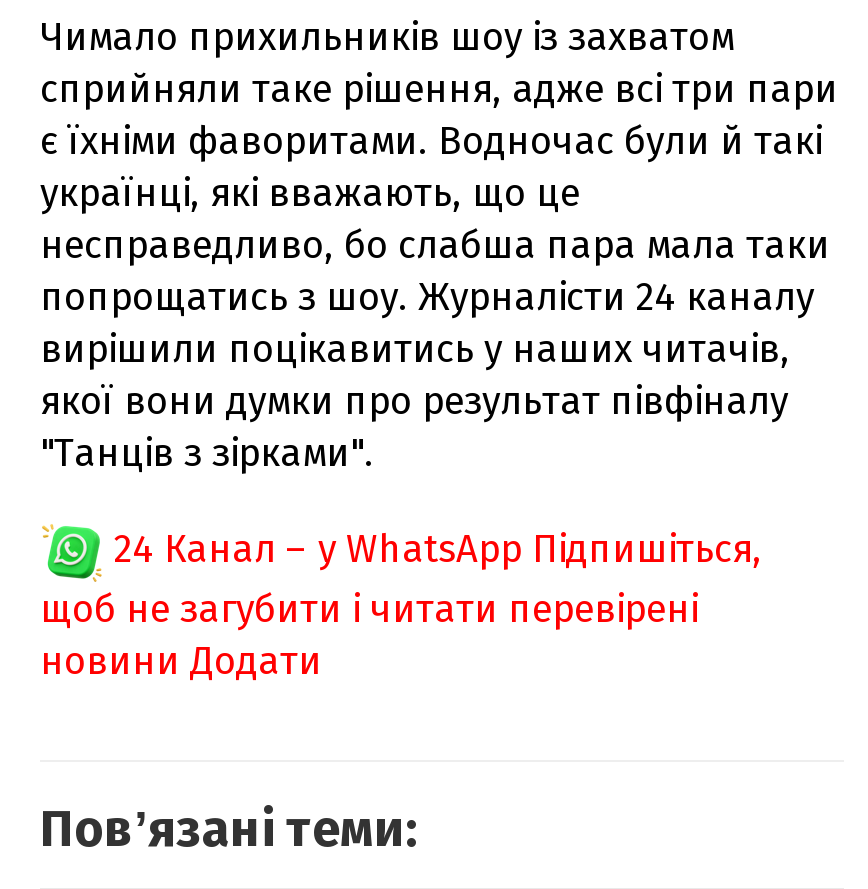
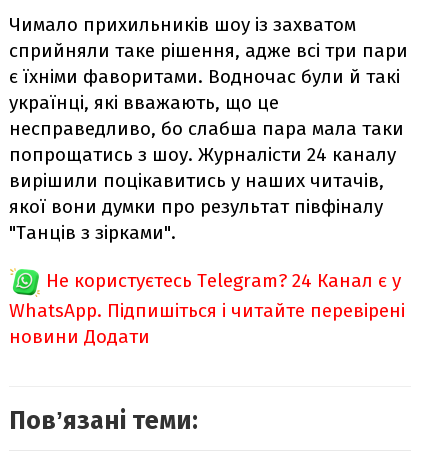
- 24 Канал – у WhatsApp Підпишіться,
- щоб не загубити і читати перевірені
+ Не користуєтесь Telegram? 24 Канал є у
+ WhatsApp. Підпишіться і читайте перевірені
